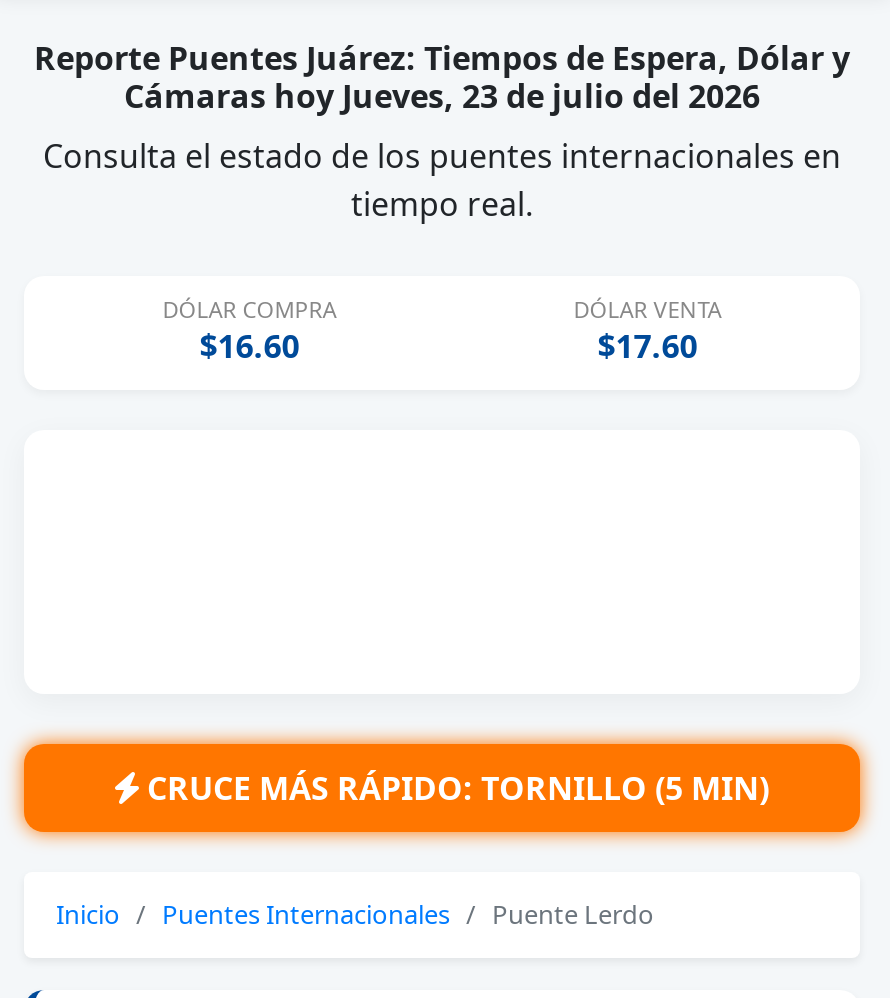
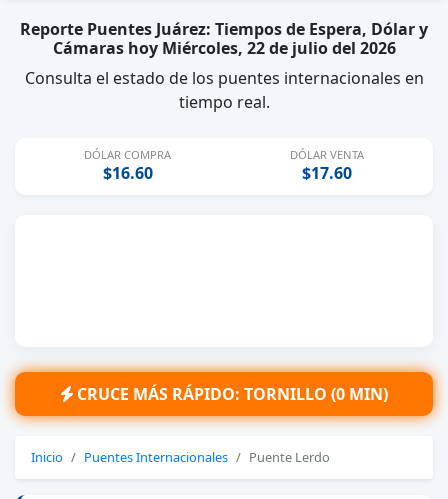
- Cámaras hoy Jueves, 23 de julio del 2026
+ Cámaras hoy Miércoles, 22 de julio del 2026

- CRUCE MÁS RÁPIDO: TORNILLO (5 MIN)
+ CRUCE MÁS RÁPIDO: TORNILLO (0 MIN)
